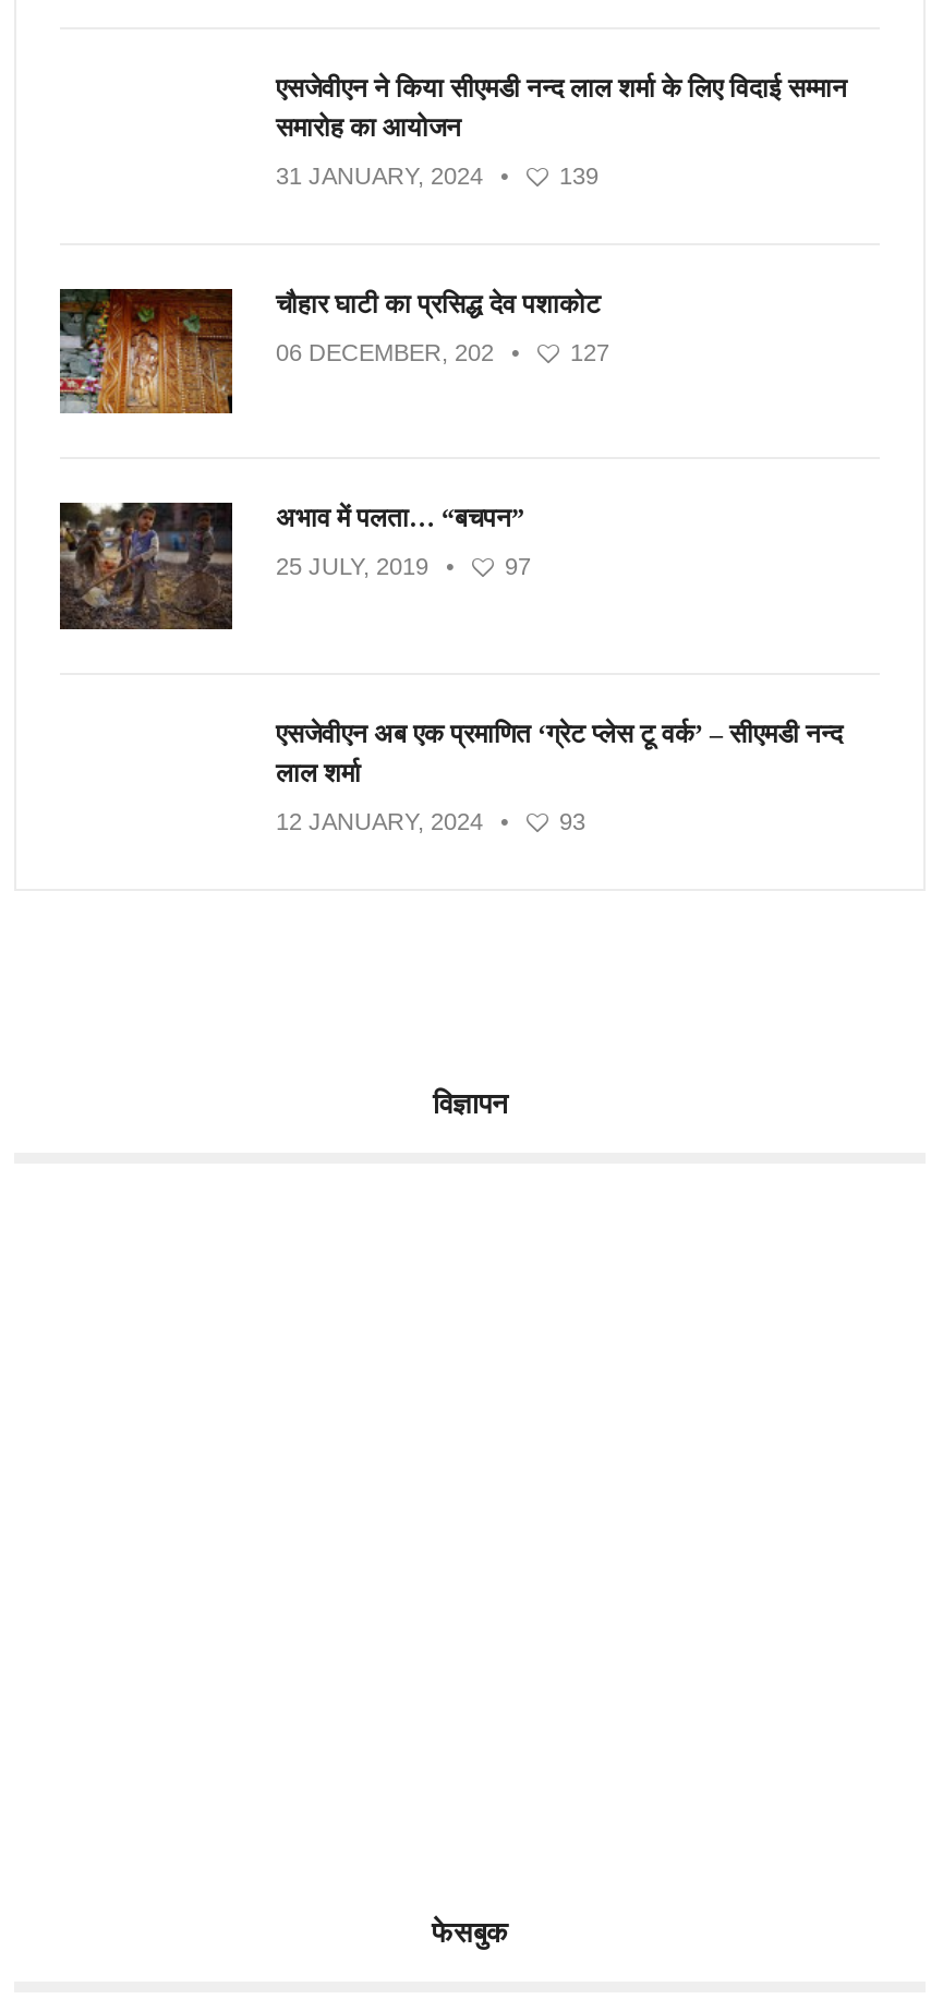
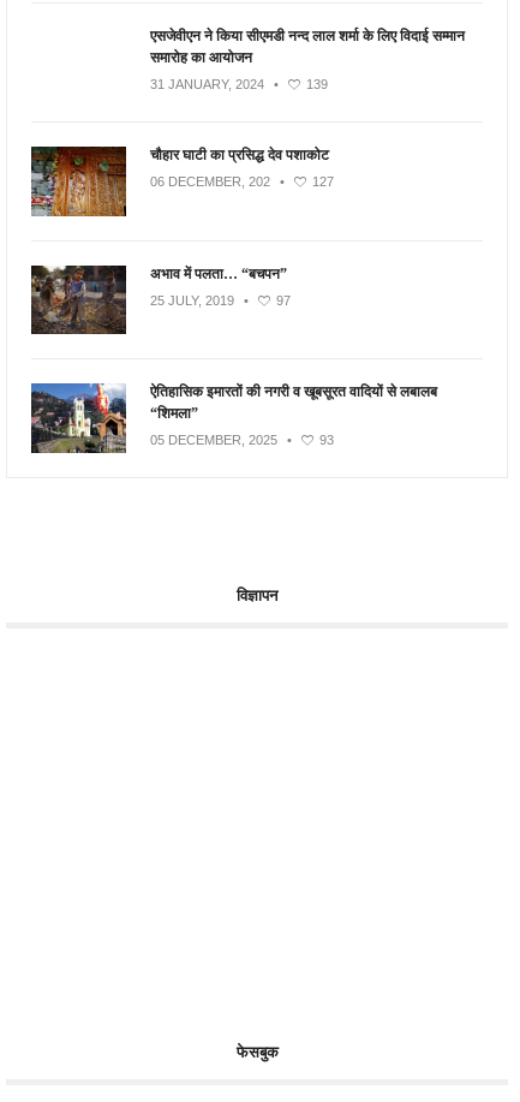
+ [image]

- एसजेवीएन अब एक प्रमाणित ‘ग्रेट प्लेस टू वर्क’ – सीएमडी नन्द
- लाल शर्मा
+ ऐतिहासिक इमारतों की नगरी व खूबसूरत वादियों से लबालब
+ “शिमला”

- 12 JANUARY, 2024
+ 05 DECEMBER, 2025
